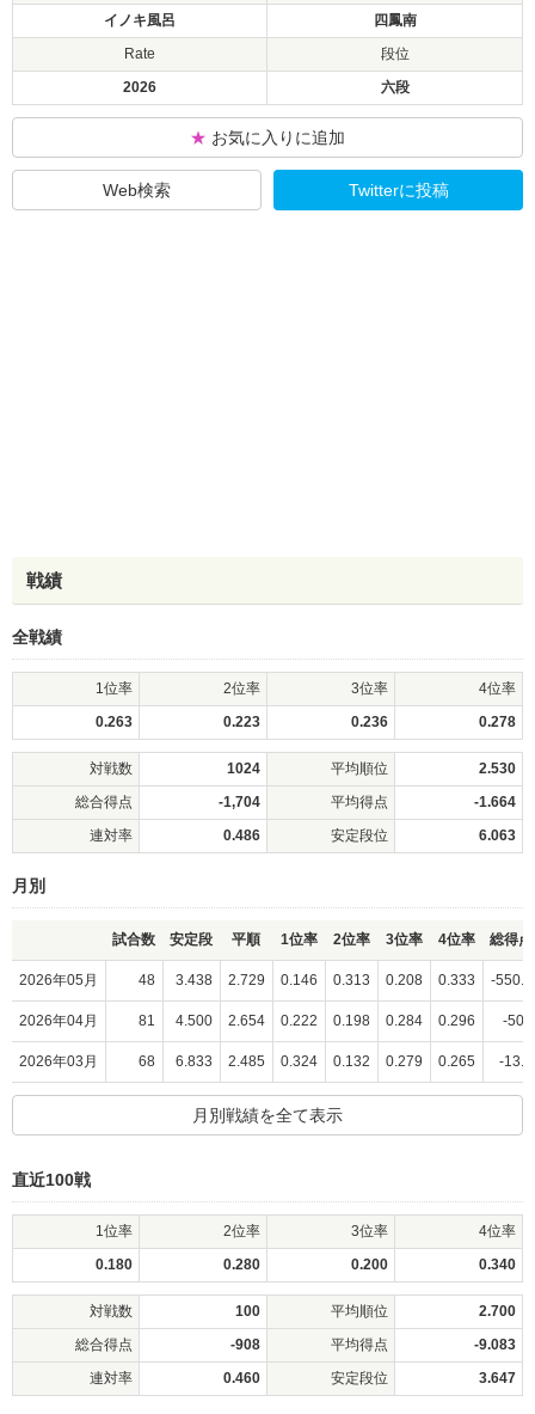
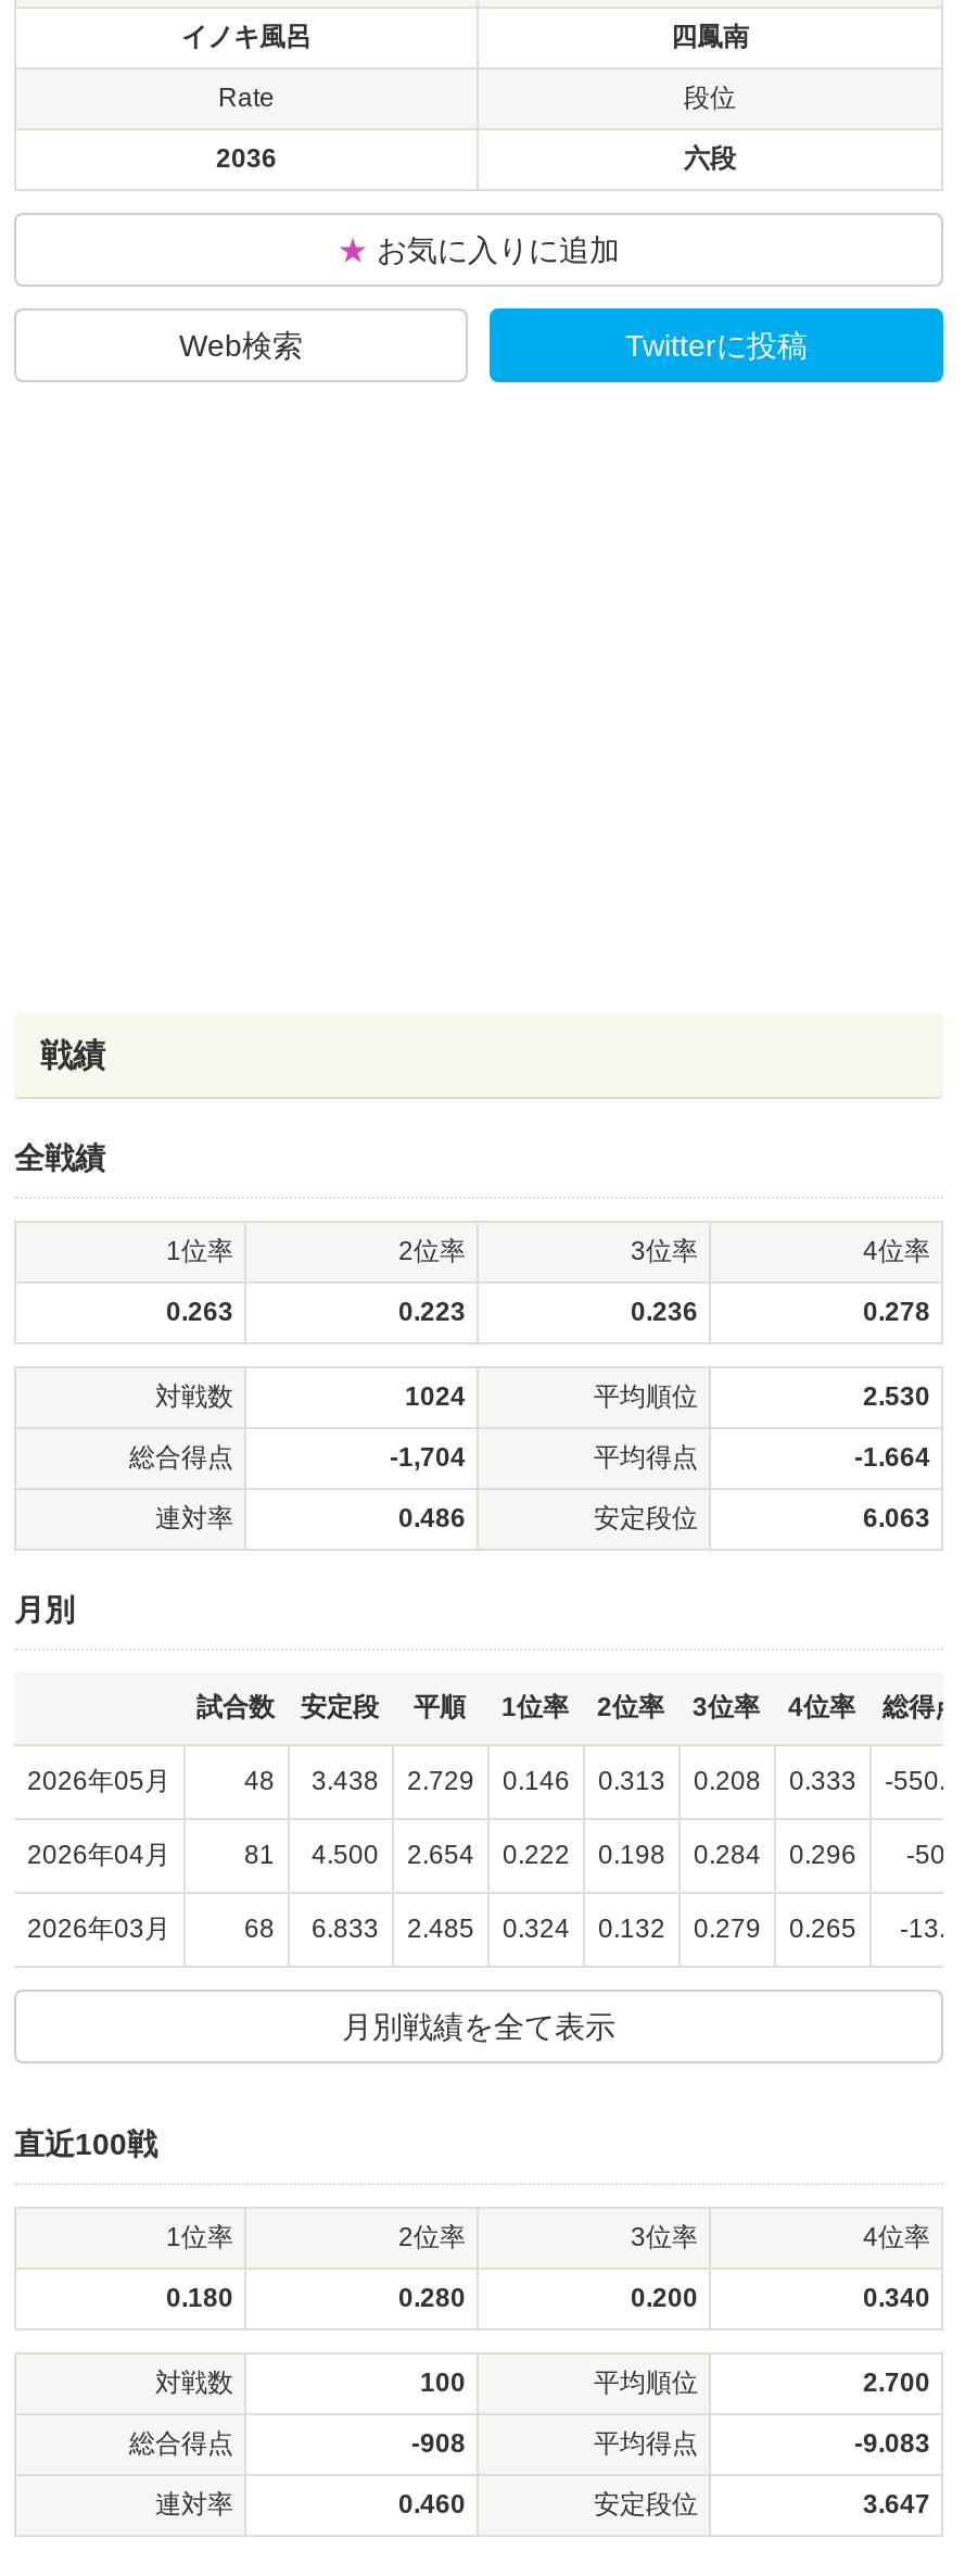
- 2026
+ 2036
